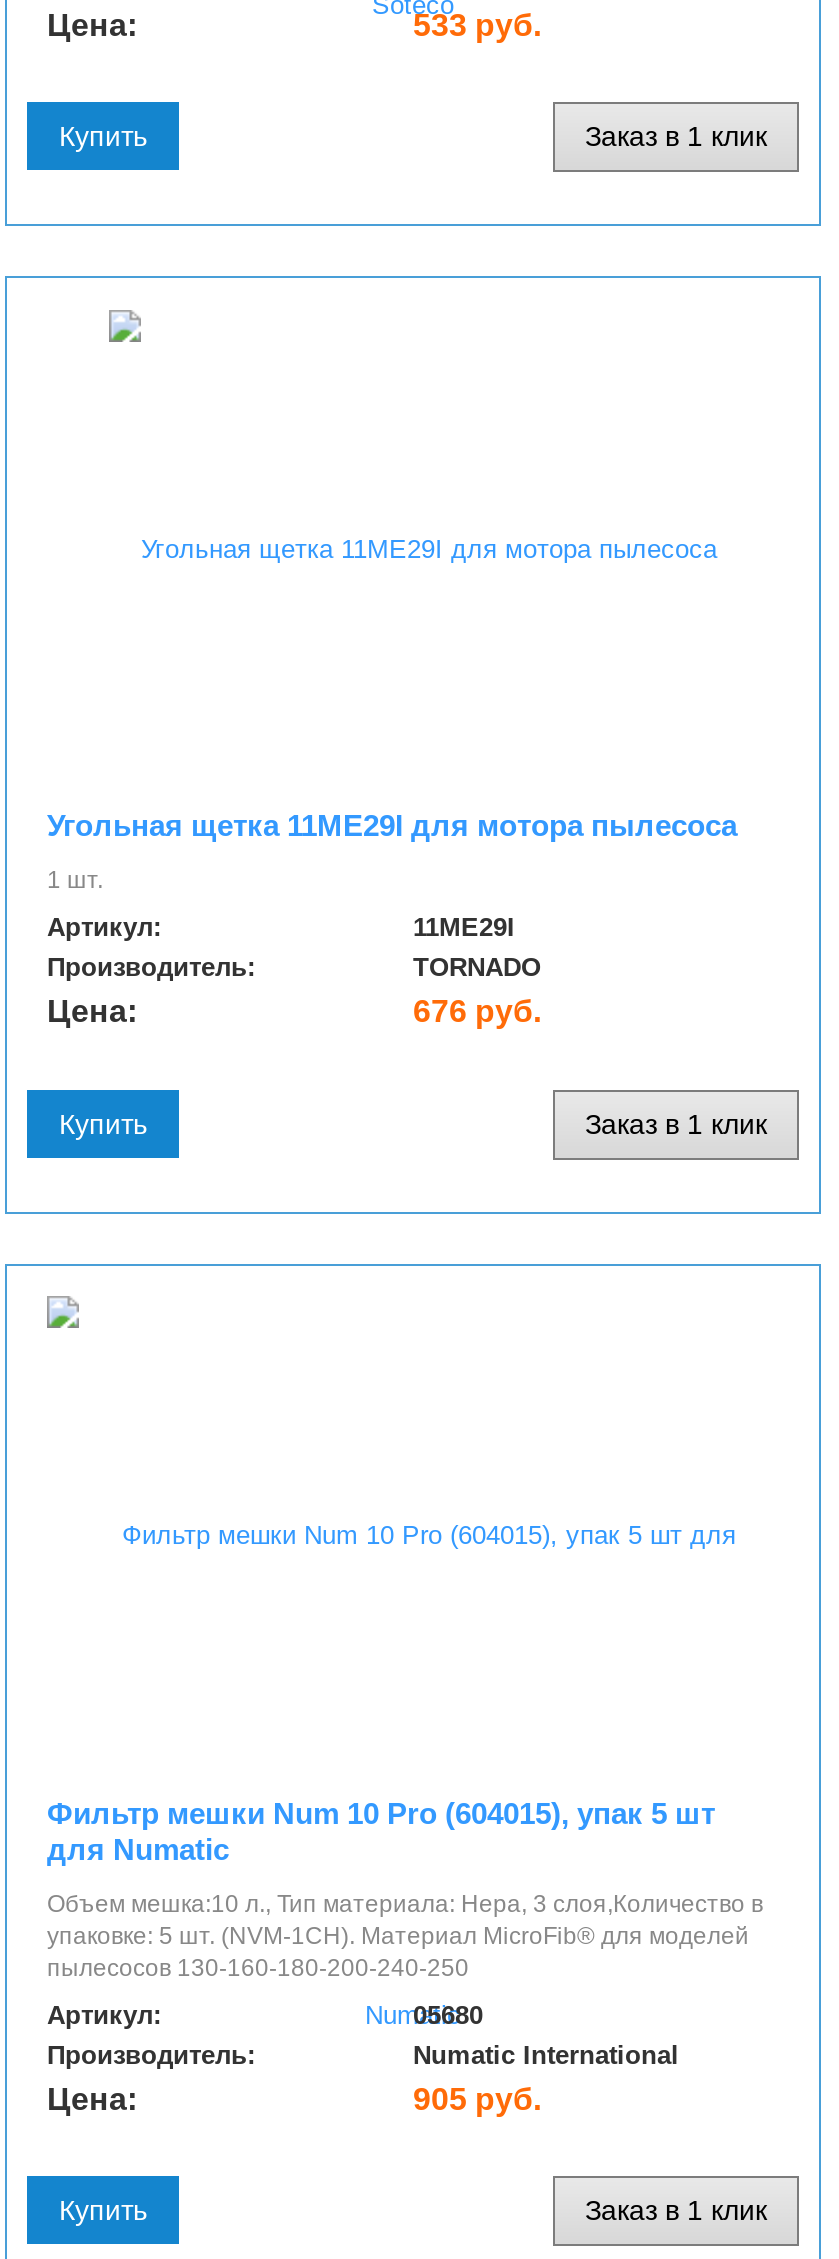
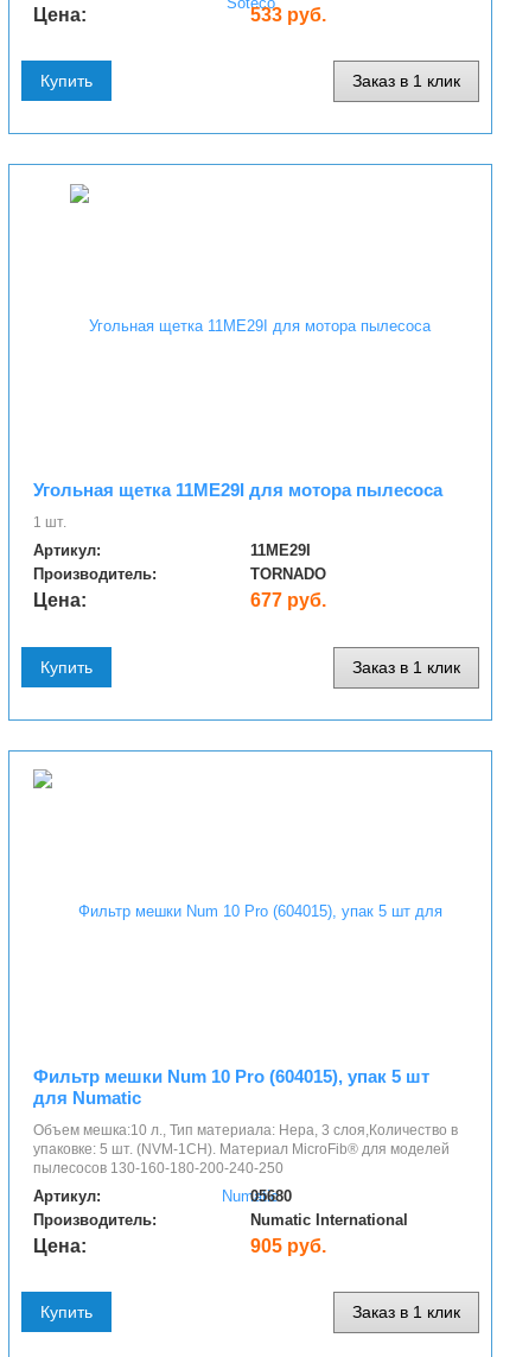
- 676 руб.
+ 677 руб.
